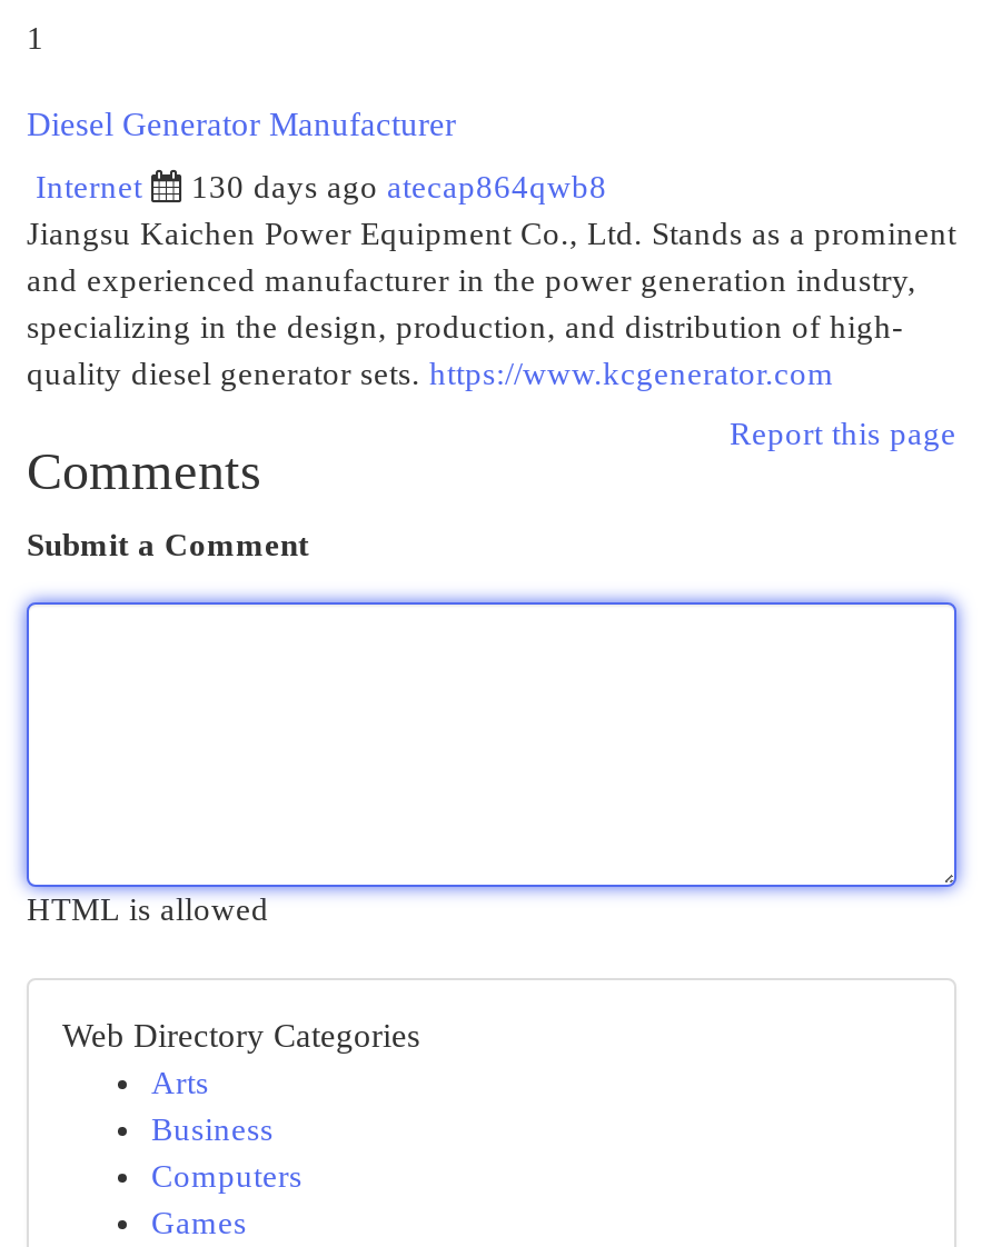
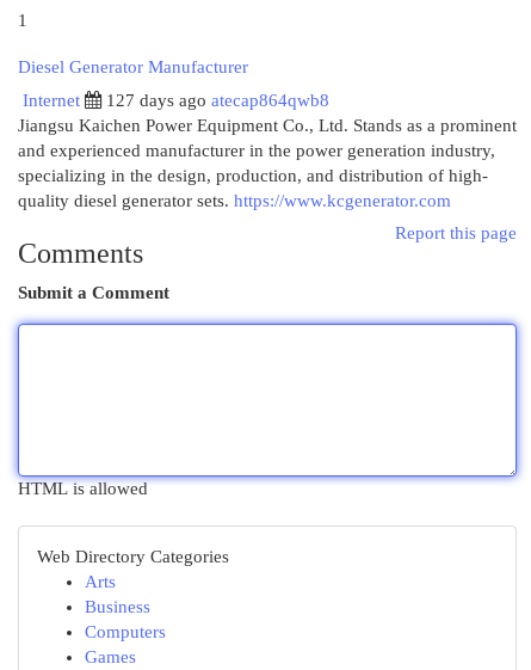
- 130 days ago atecap864qwb8
+ 127 days ago atecap864qwb8
